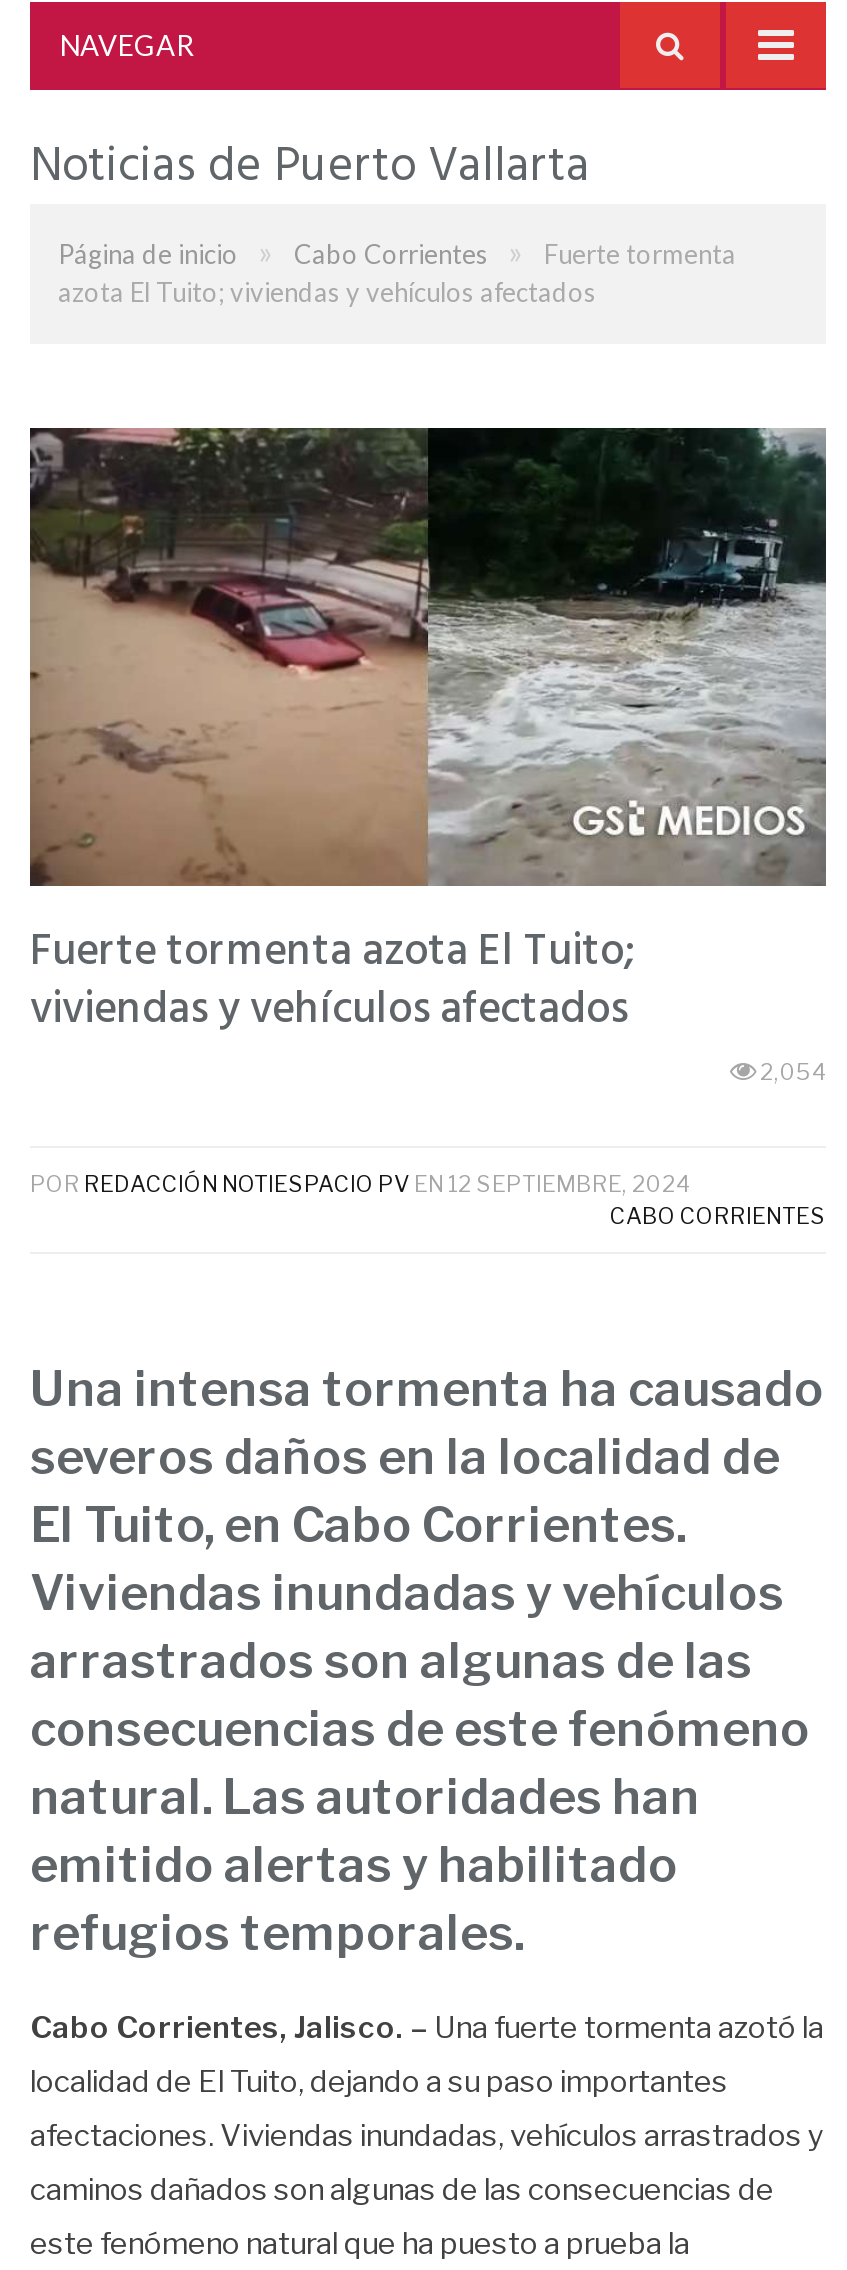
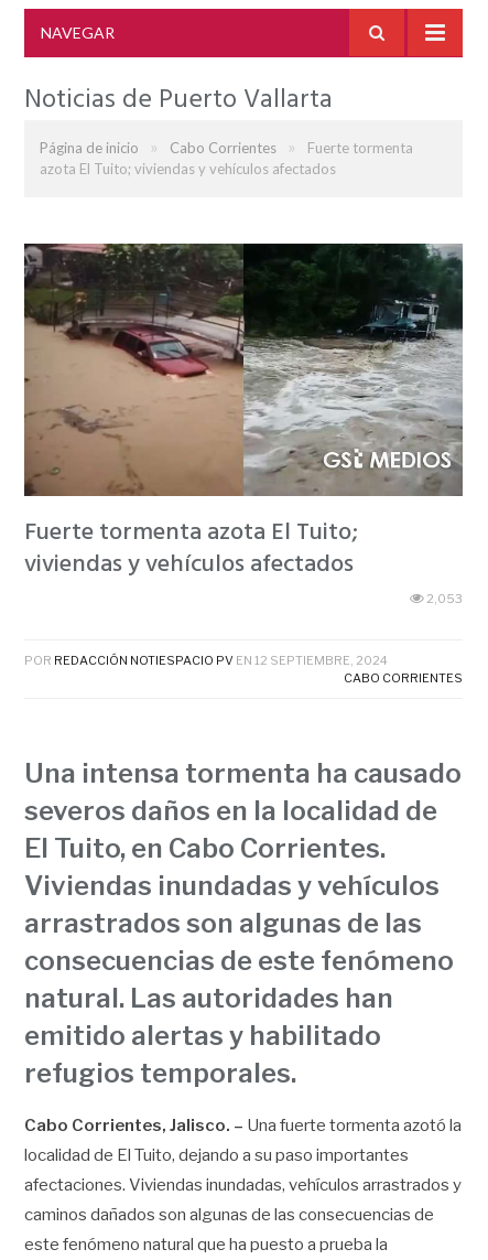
- 2,054
+ 2,053
